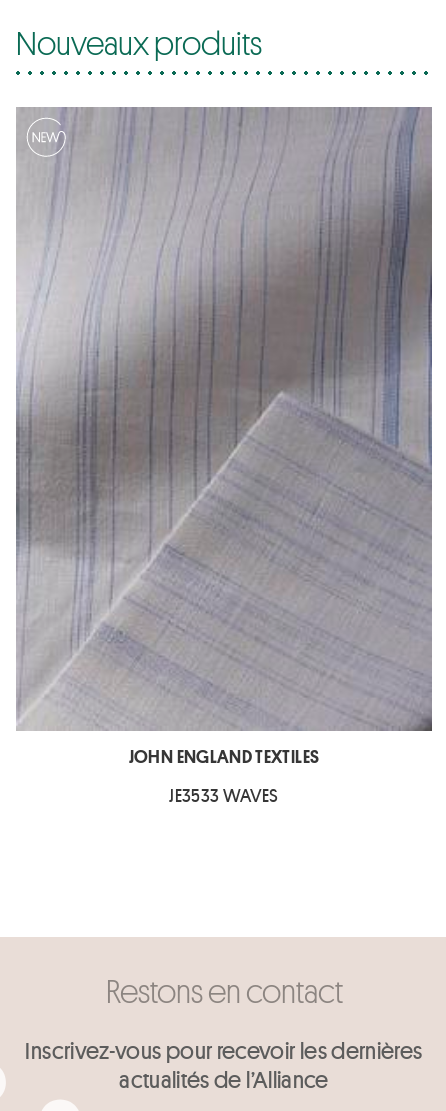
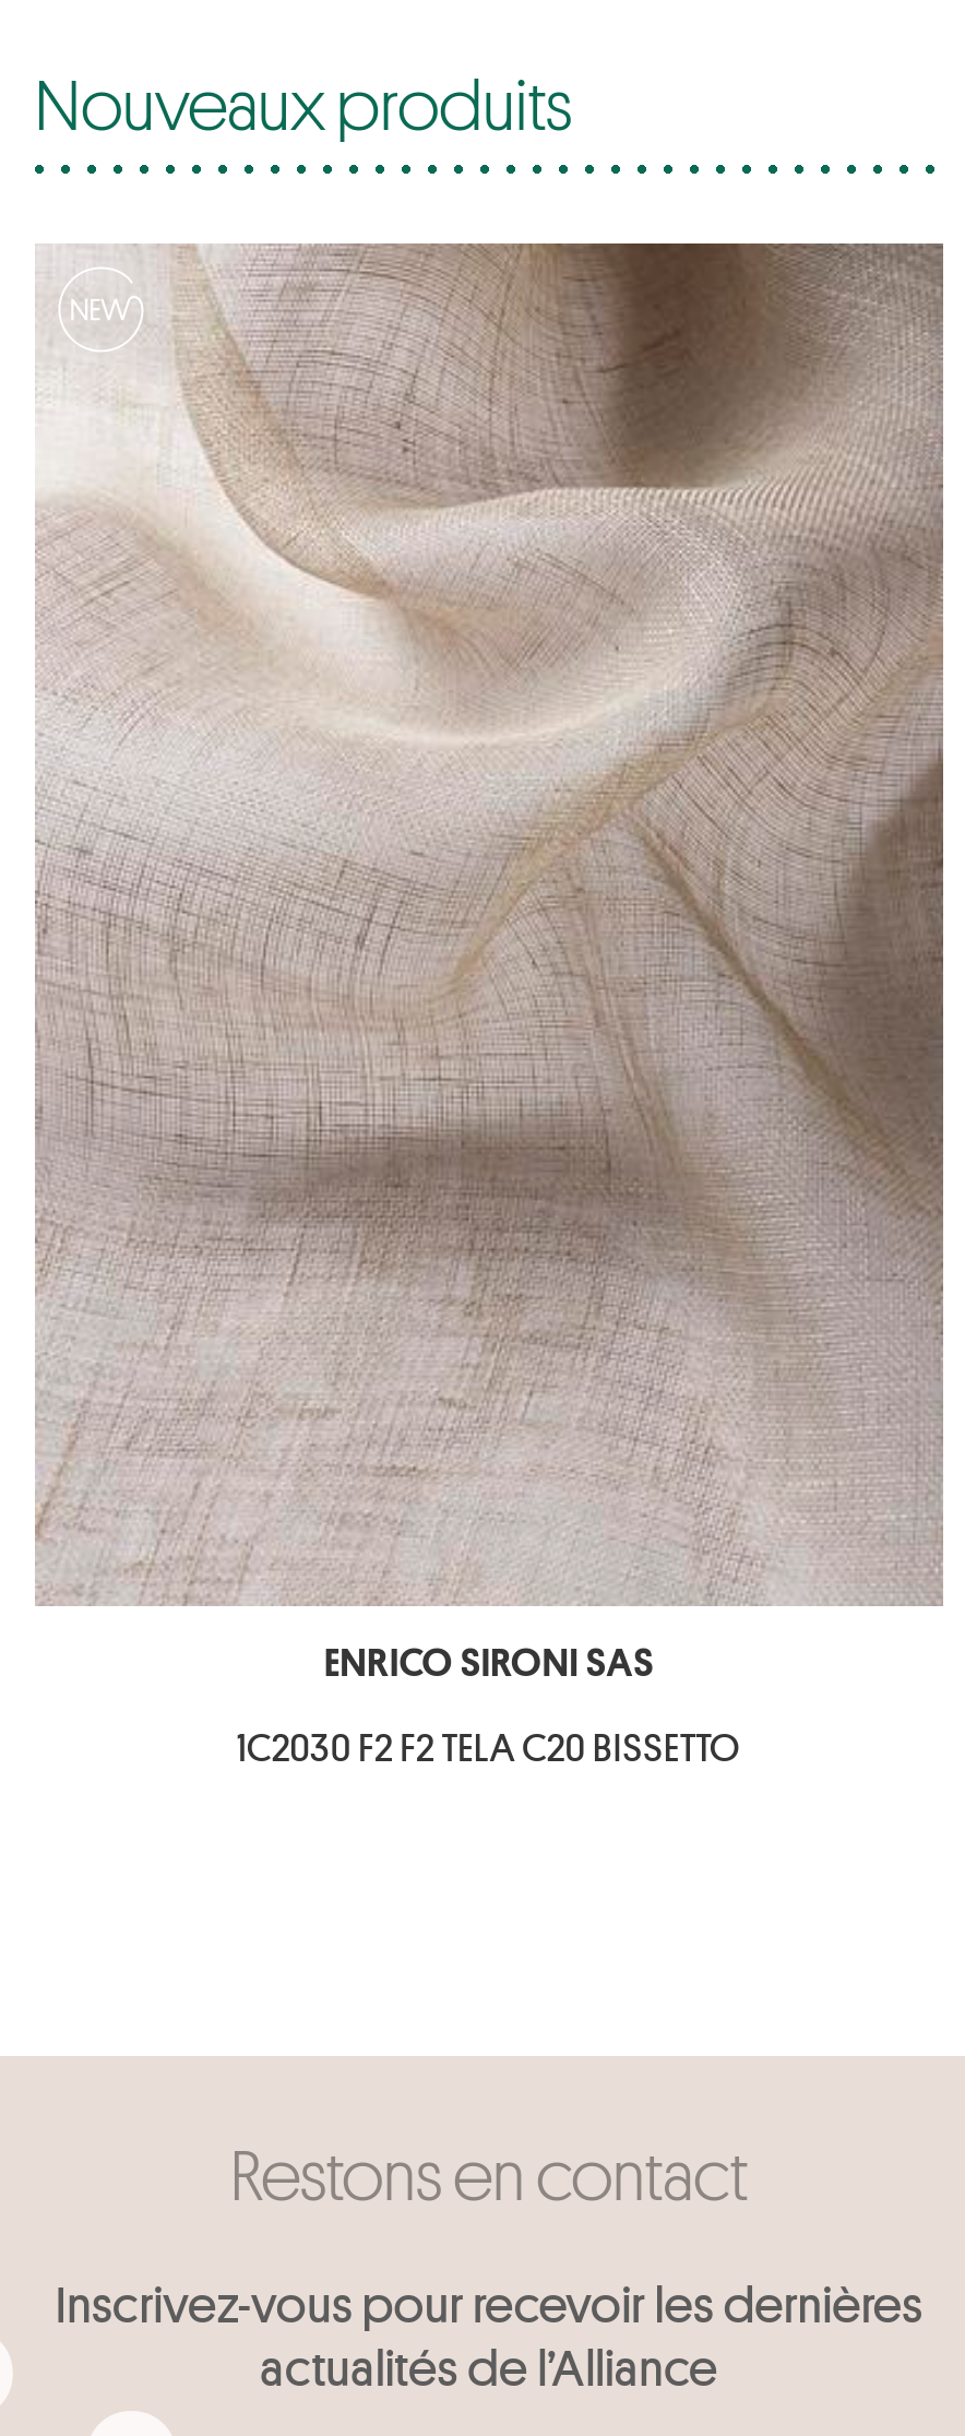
- [image]
- JOHN ENGLAND TEXTILES
+ [image]
+ ENRICO SIRONI SAS

- JE3533 WAVES
+ 1C2030 F2 F2 TELA C20 BISSETTO
